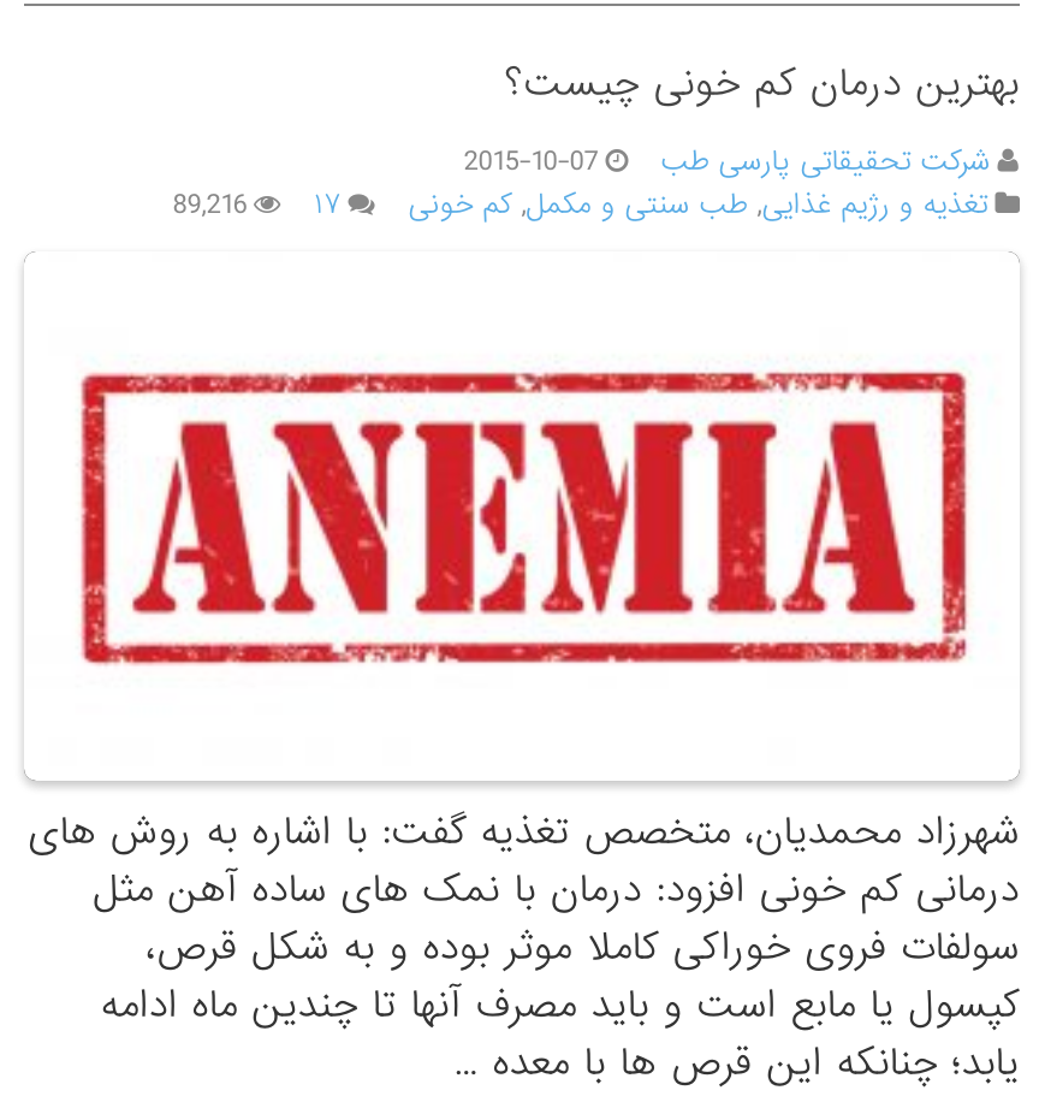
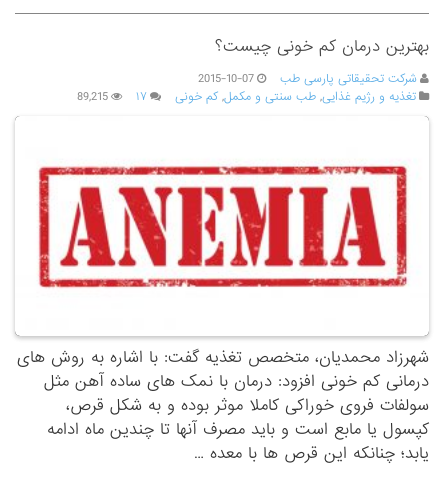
- 89,216
+ 89,215
